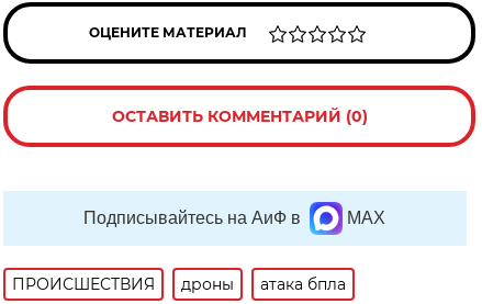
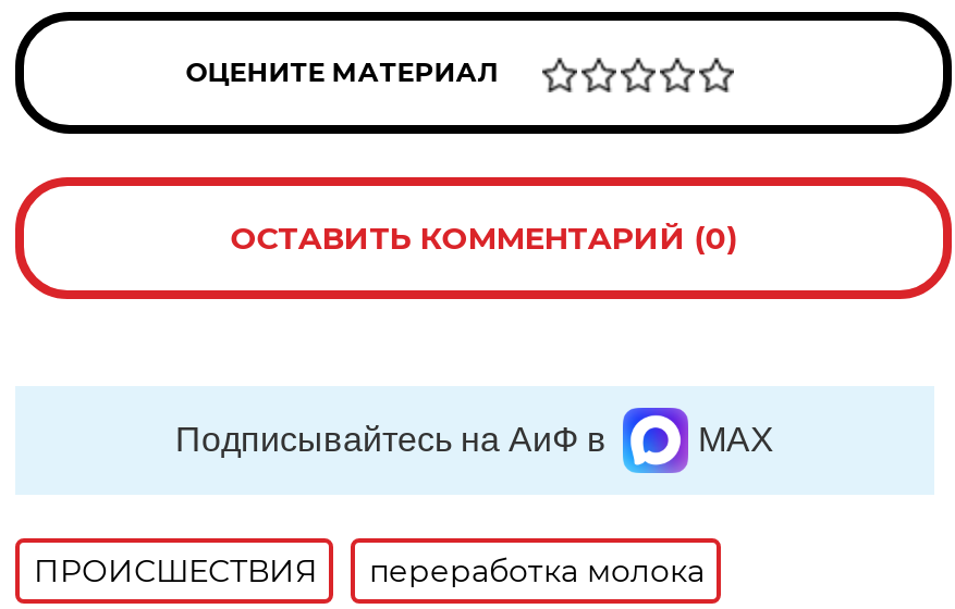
- дроны
- атака бпла
+ переработка молока
